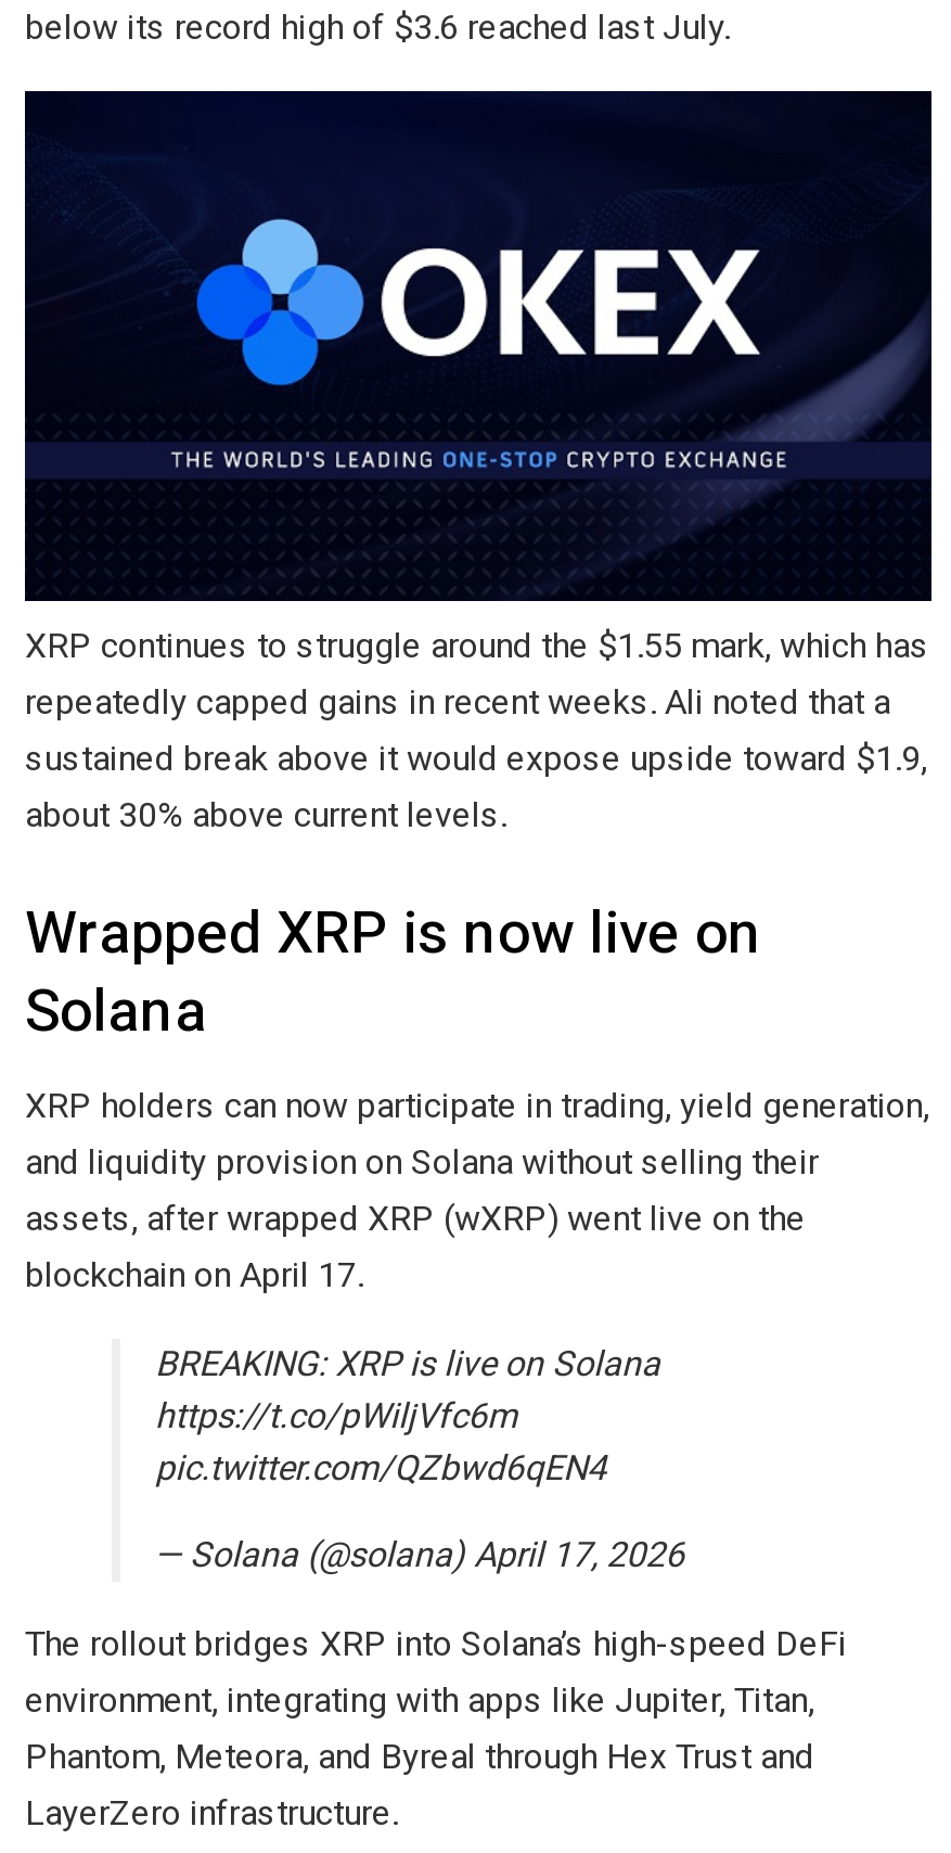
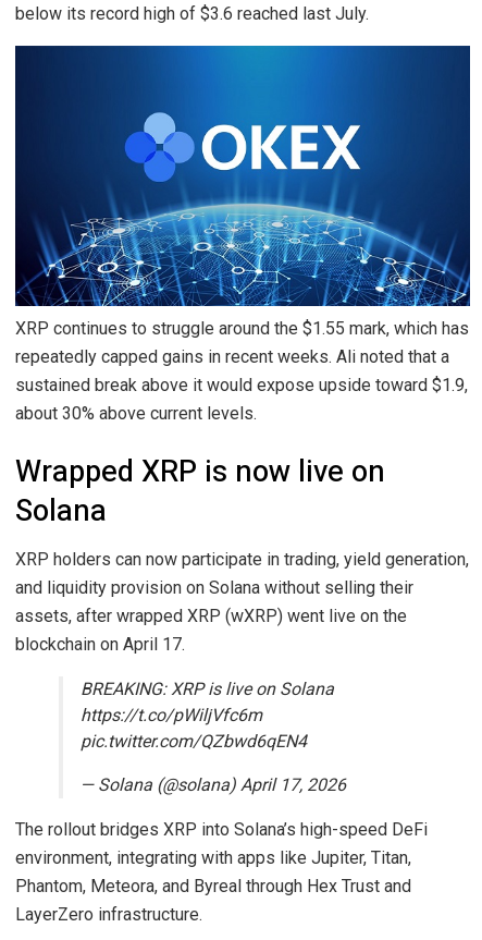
- [image]
+ [image]
